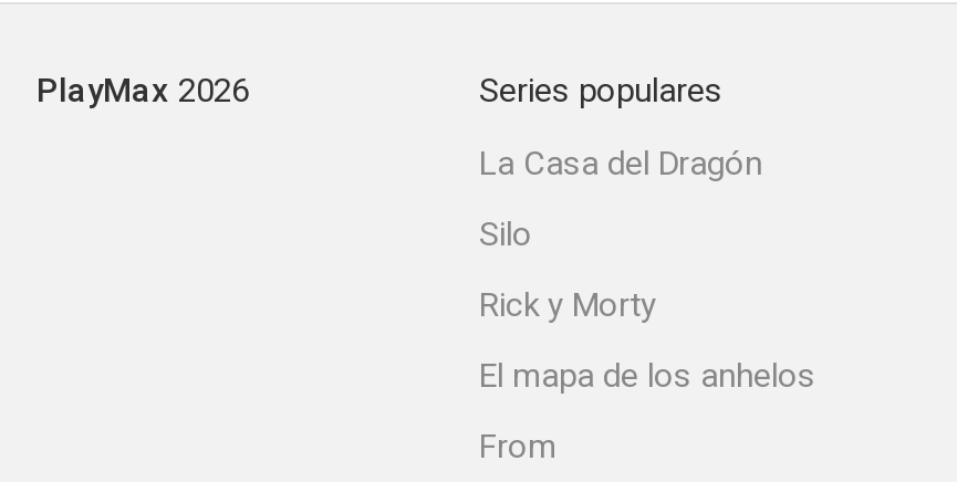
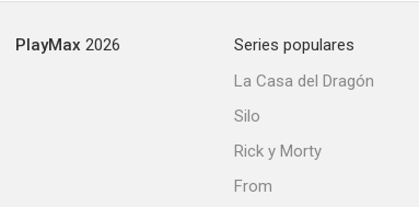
- El mapa de los anhelos
